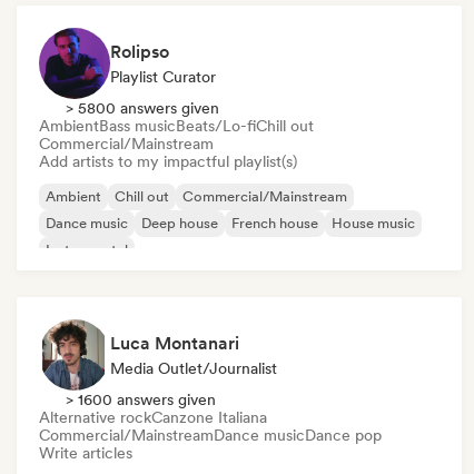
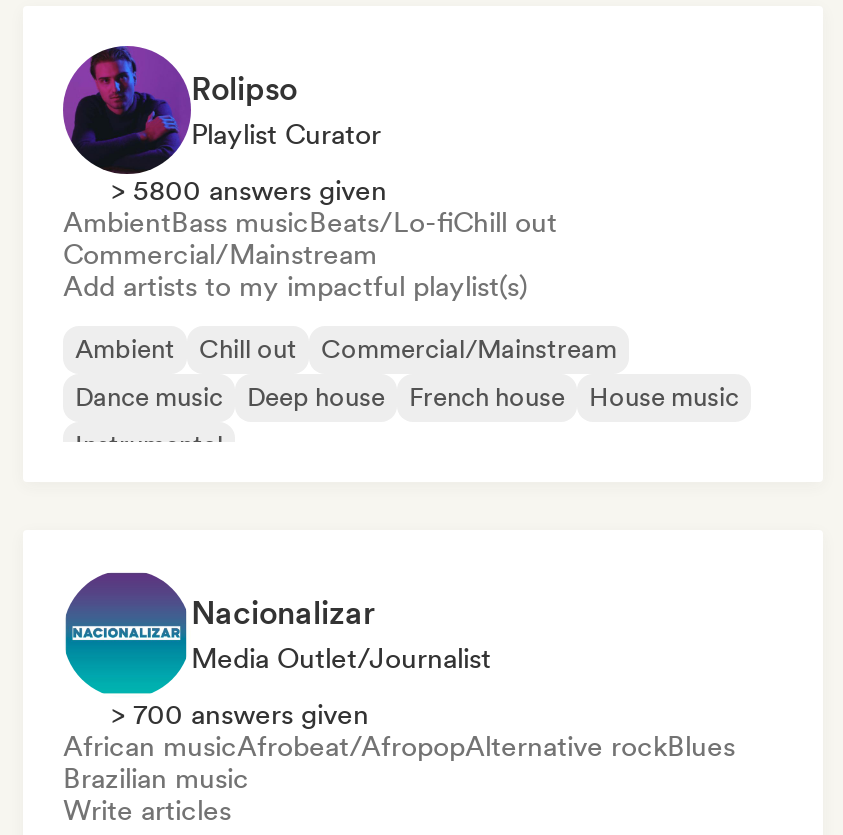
- [image]
- Luca Montanari
+ [image]
+ Nacionalizar

- > 1600 answers given
- Alternative rockCanzone Italiana
- Commercial/MainstreamDance musicDance pop
+ > 700 answers given
+ African musicAfrobeat/AfropopAlternative rockBlues
+ Brazilian music
